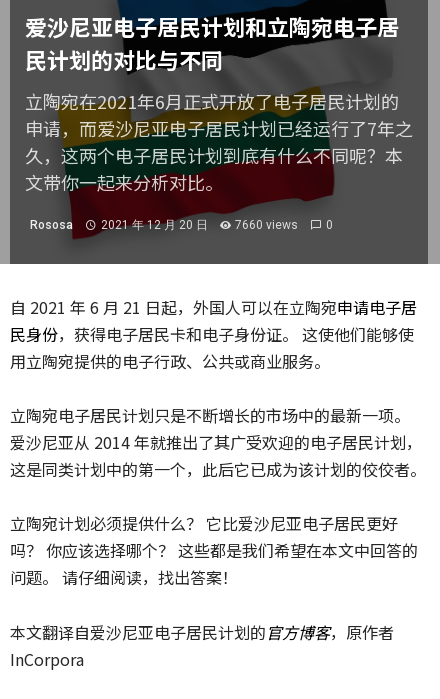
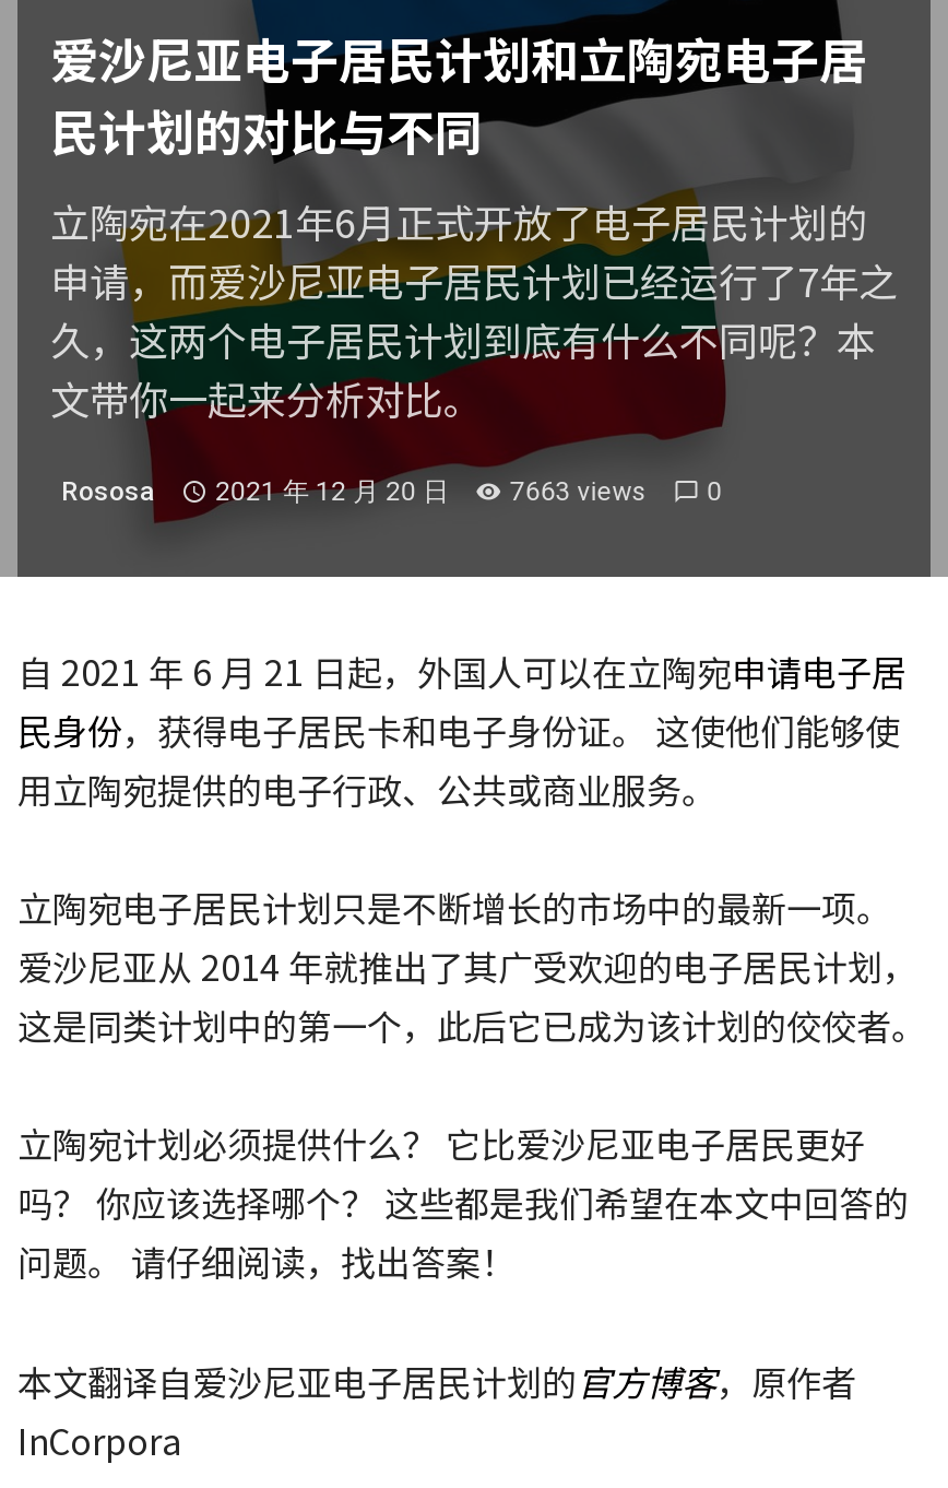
- Rososa 2021 年 12 月 20 日 7660 views 0
+ Rososa 2021 年 12 月 20 日 7663 views 0
